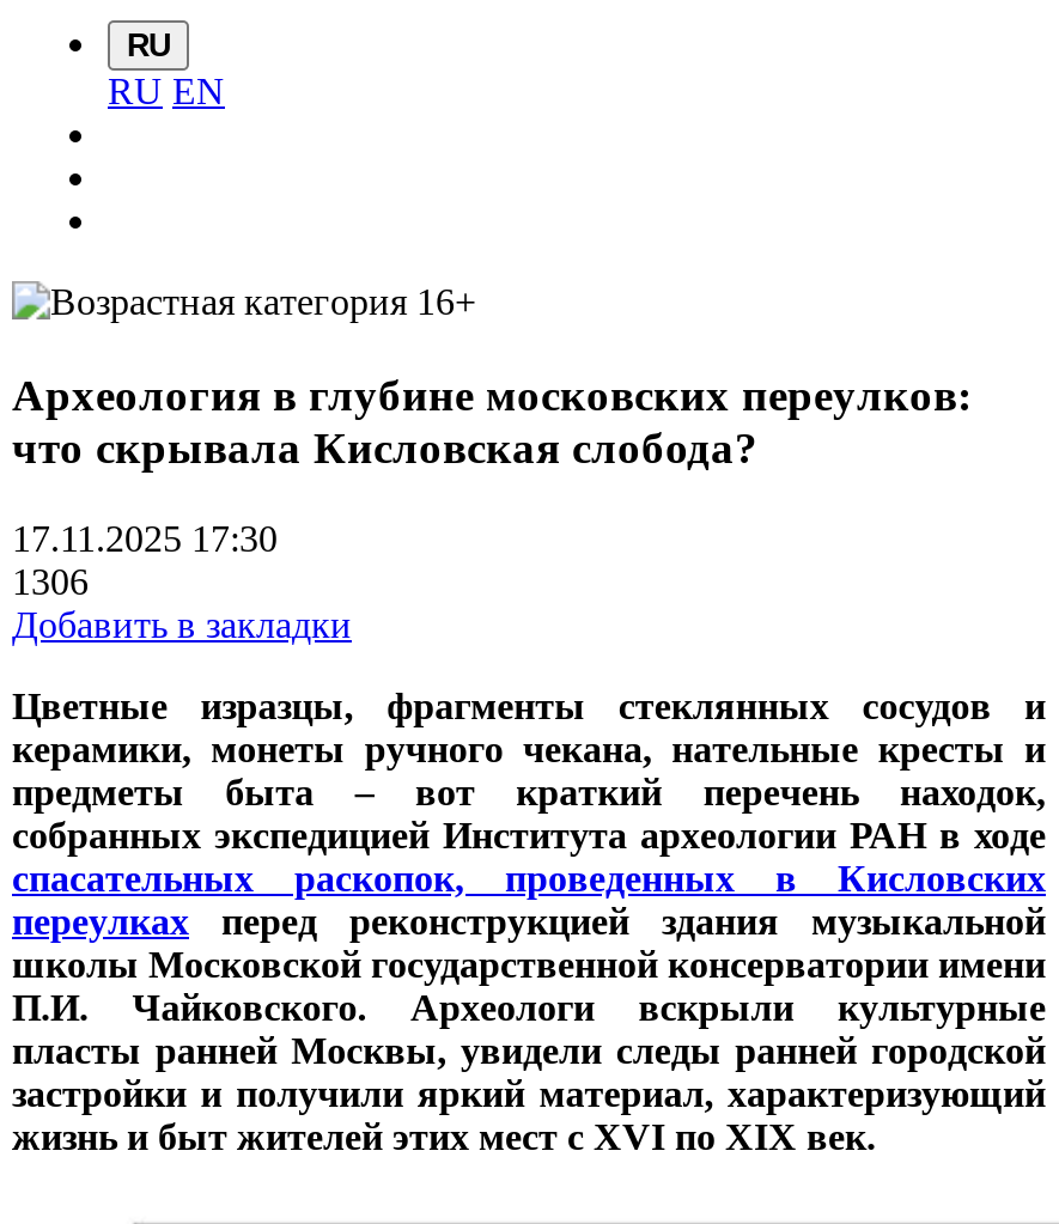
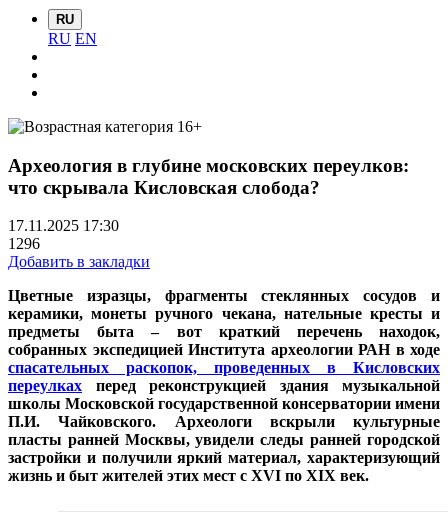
- 1306
+ 1296
